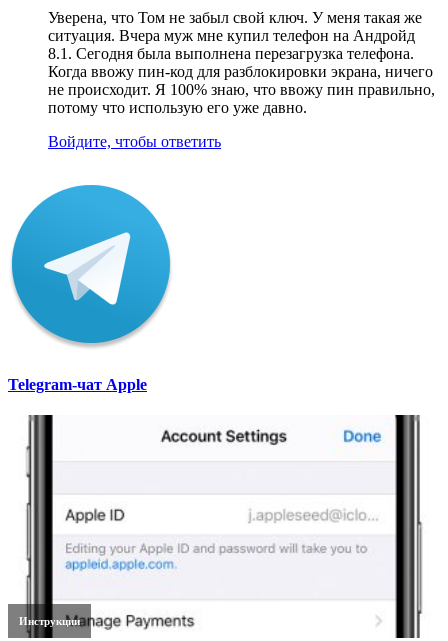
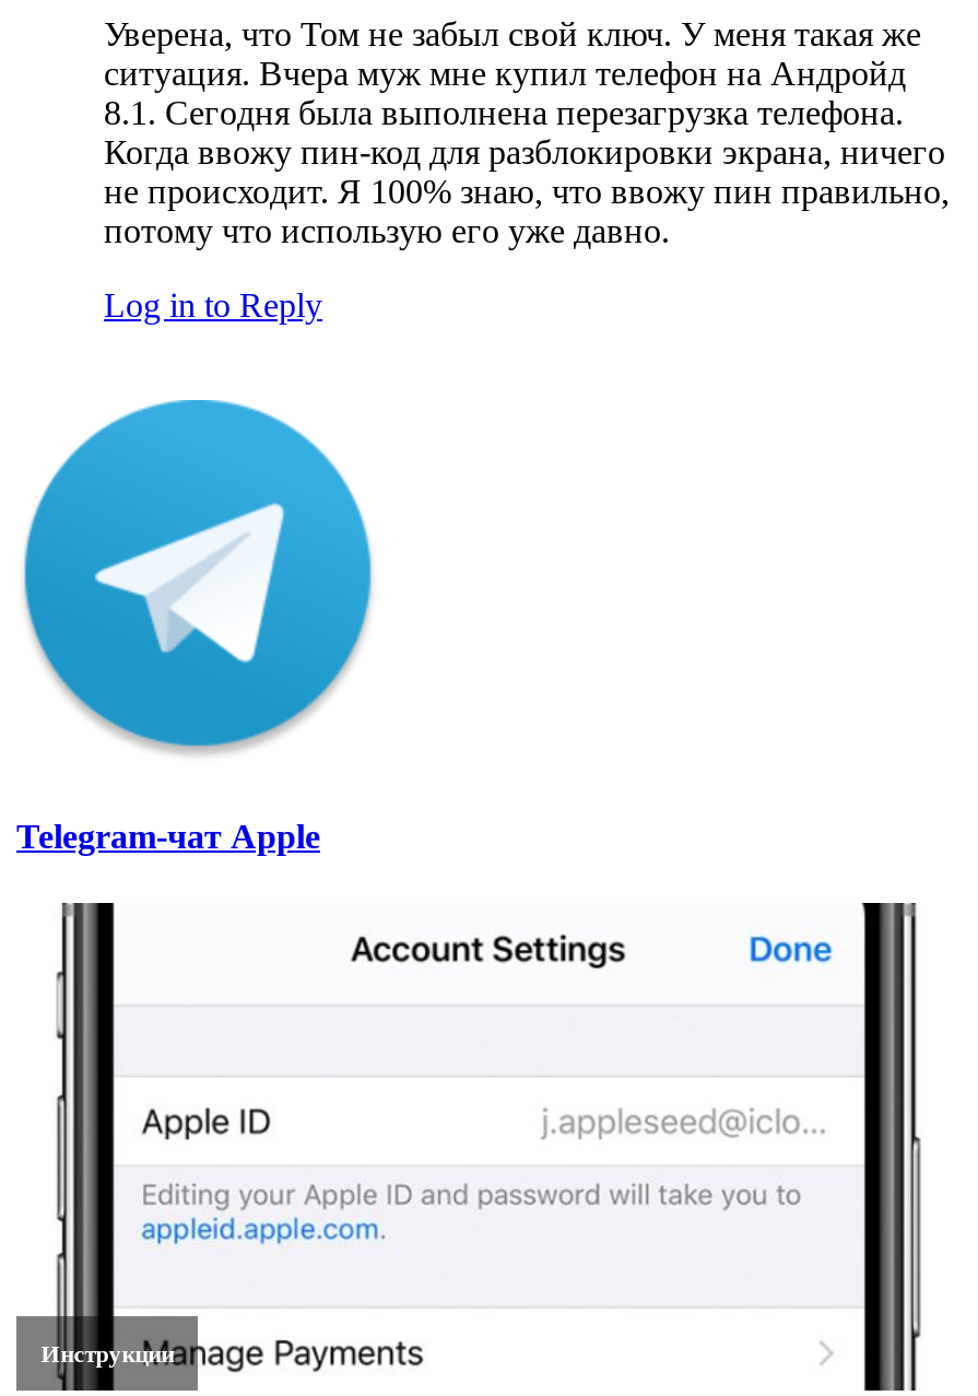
- Войдите, чтобы ответить
+ Log in to Reply
